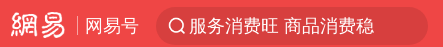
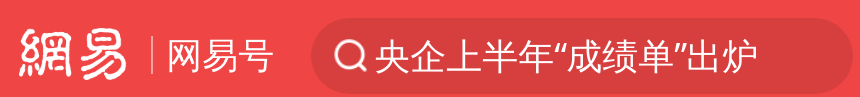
- 服务消费旺 商品消费稳
+ 央企上半年“成绩单”出炉
